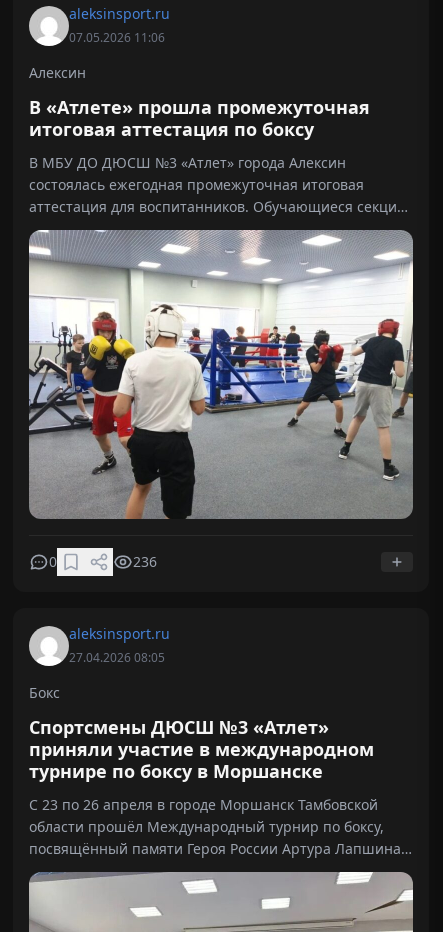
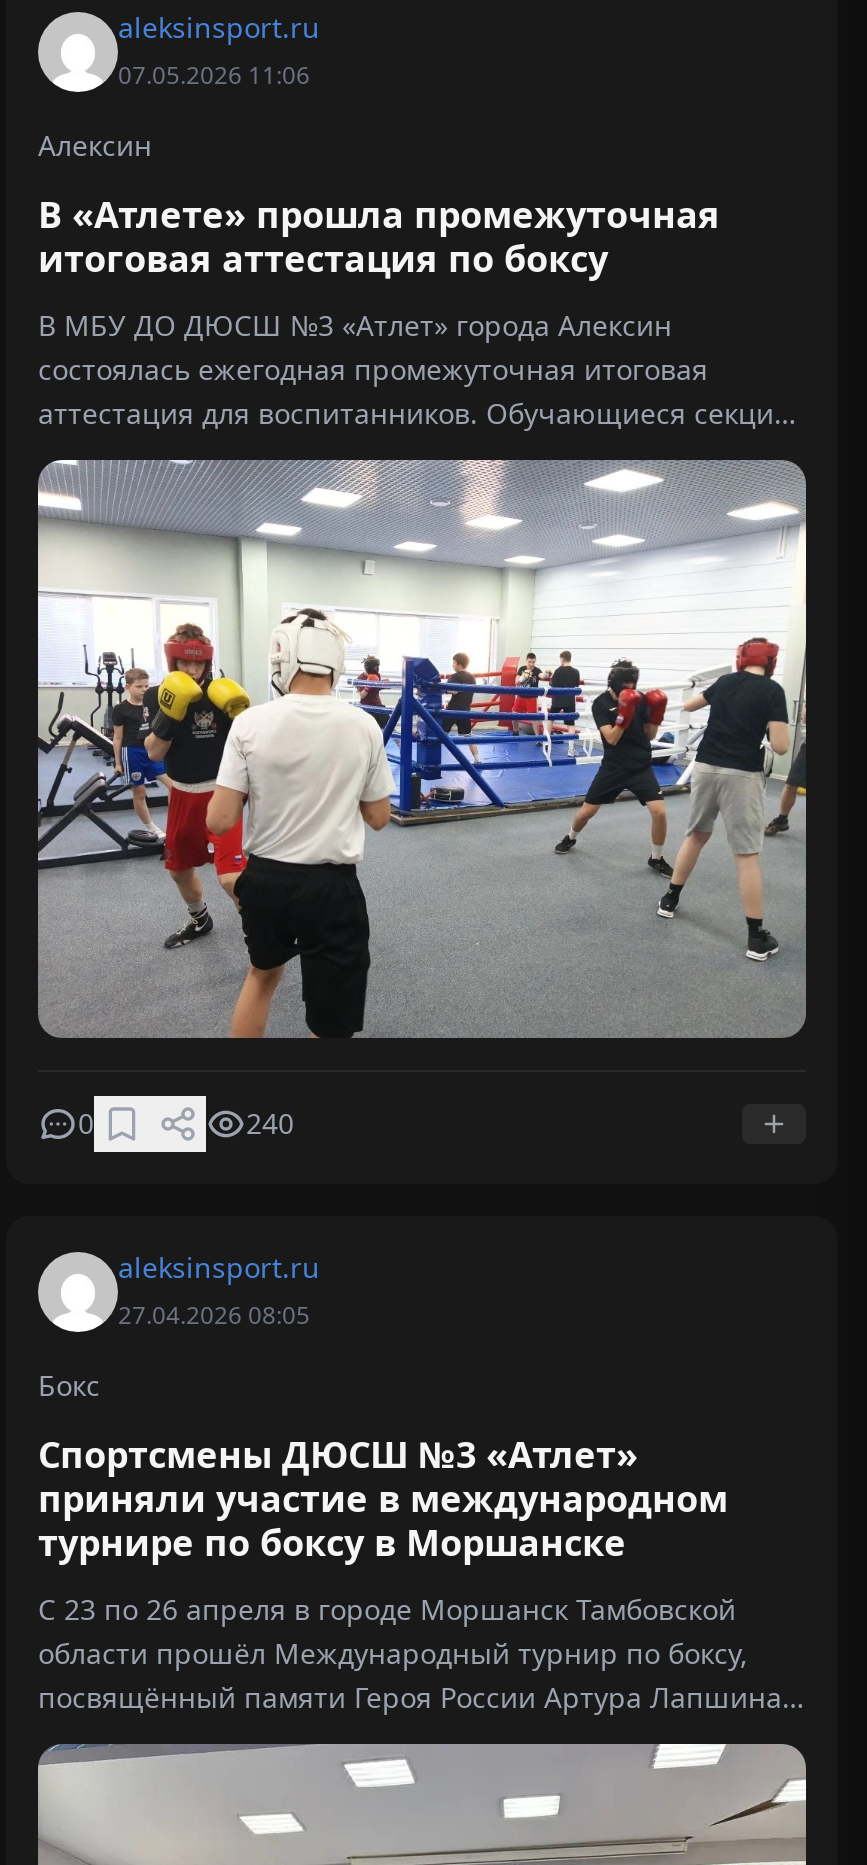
- 236
+ 240
